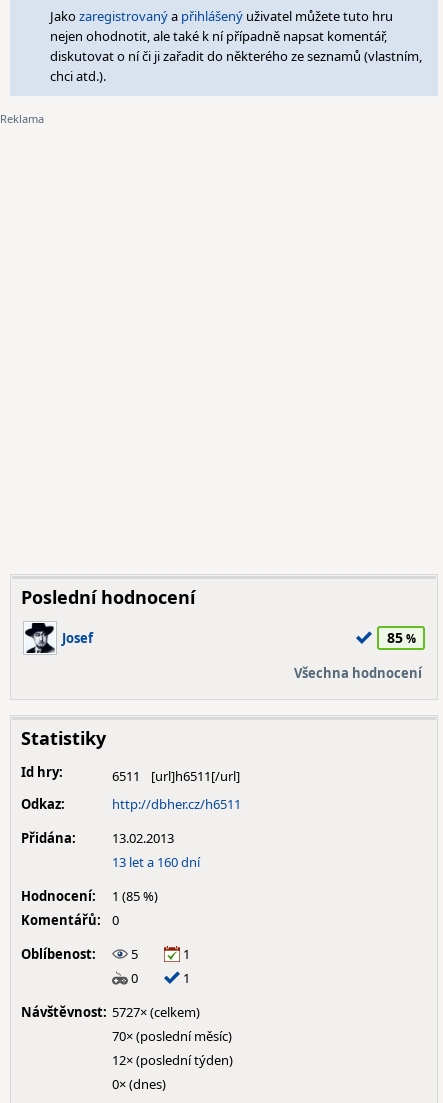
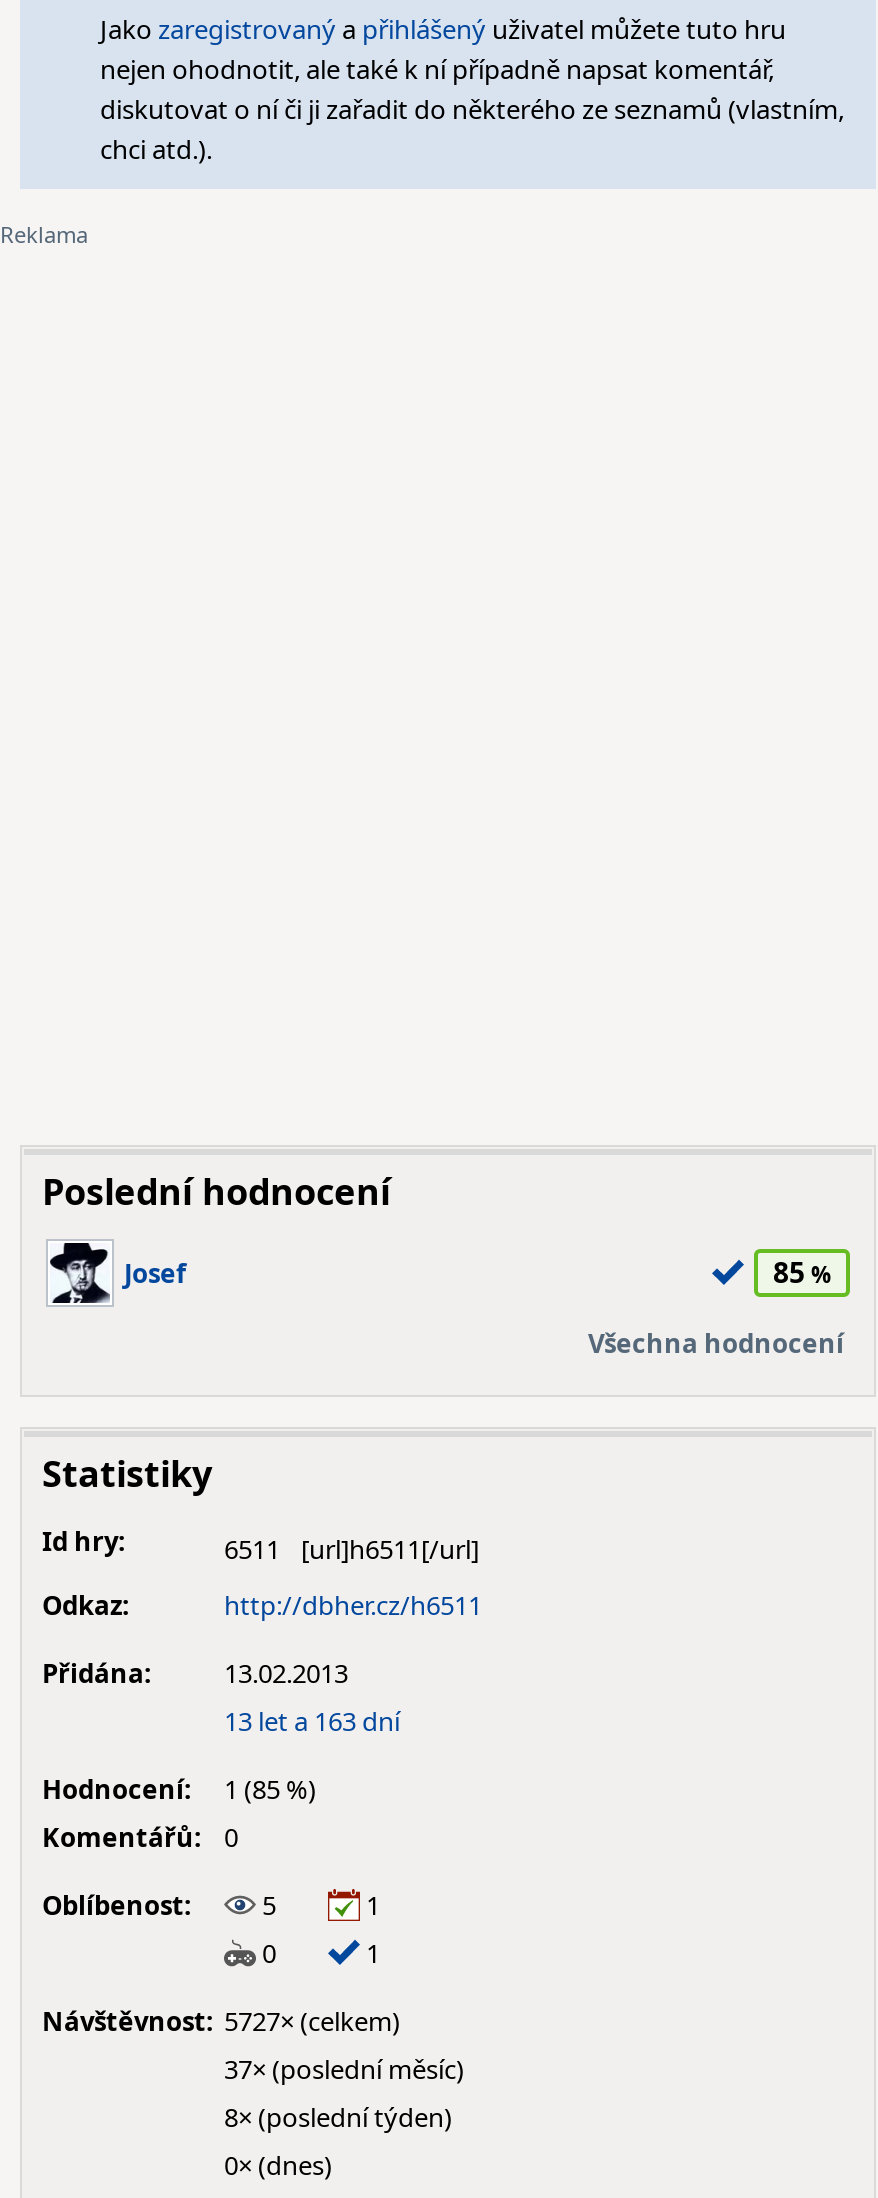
- 13 let a 160 dní
+ 13 let a 163 dní

- 70× (poslední měsíc)
+ 37× (poslední měsíc)

- 12× (poslední týden)
+ 8× (poslední týden)
